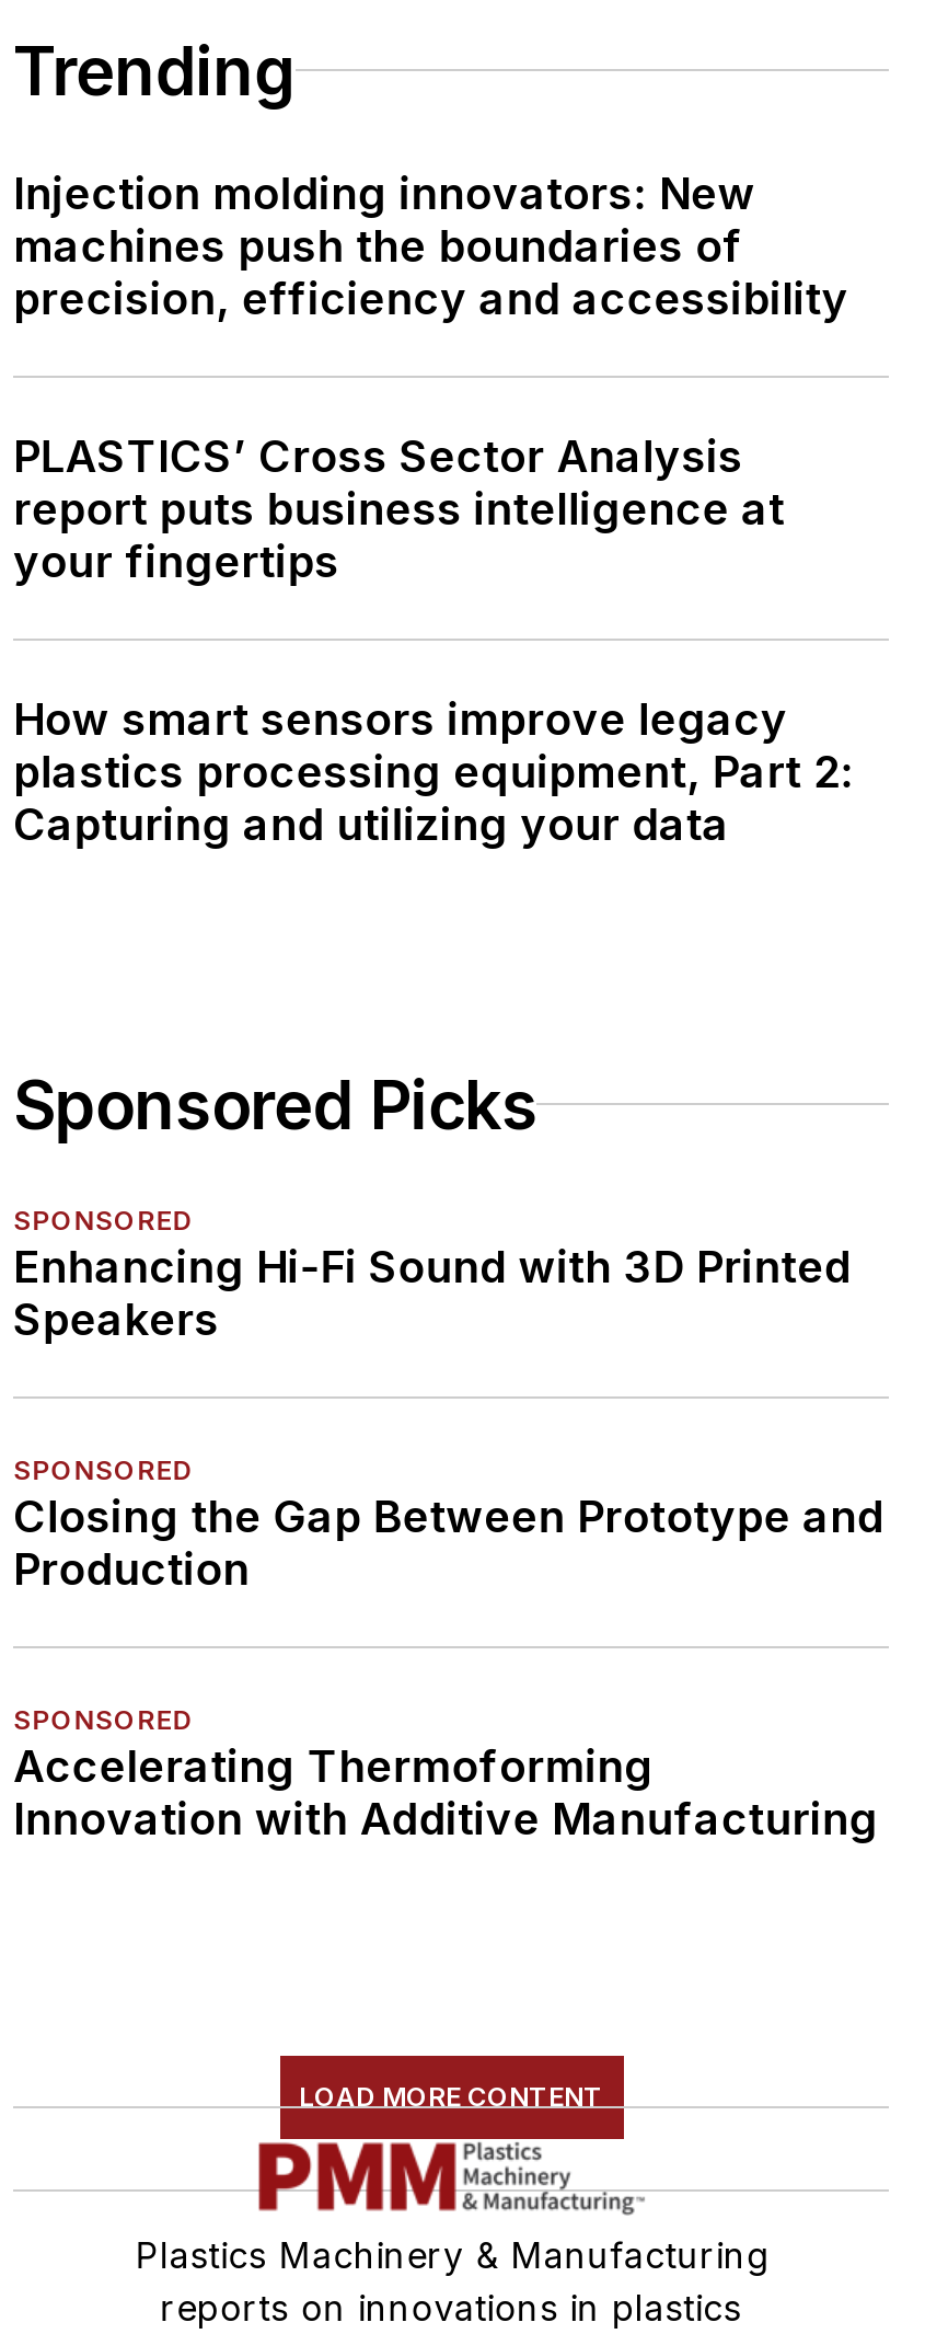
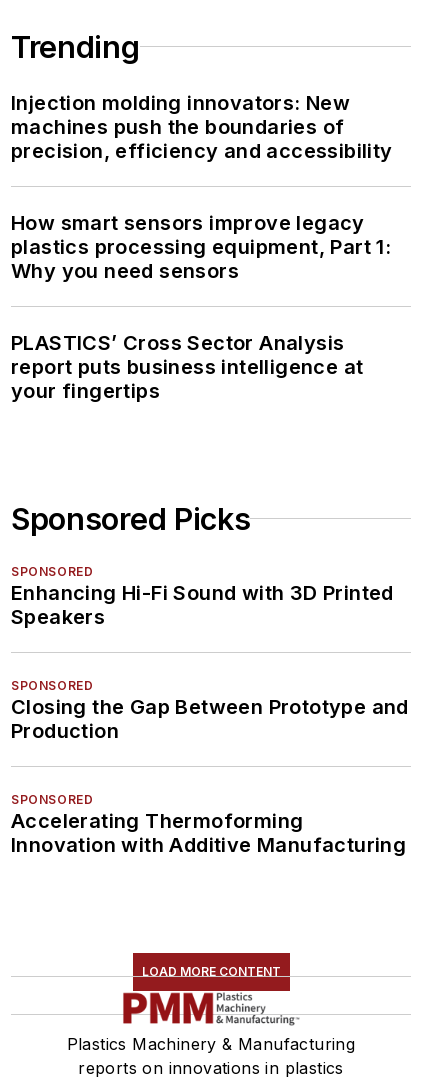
+ plastics processing equipment, Part 1:
+ Why you need sensors

moved down: PLASTICS’ Cross Sector Analysis | report puts business intelligence at | your fingertips

moved up: How smart sensors improve legacy

- plastics processing equipment, Part 2:
- Capturing and utilizing your data
